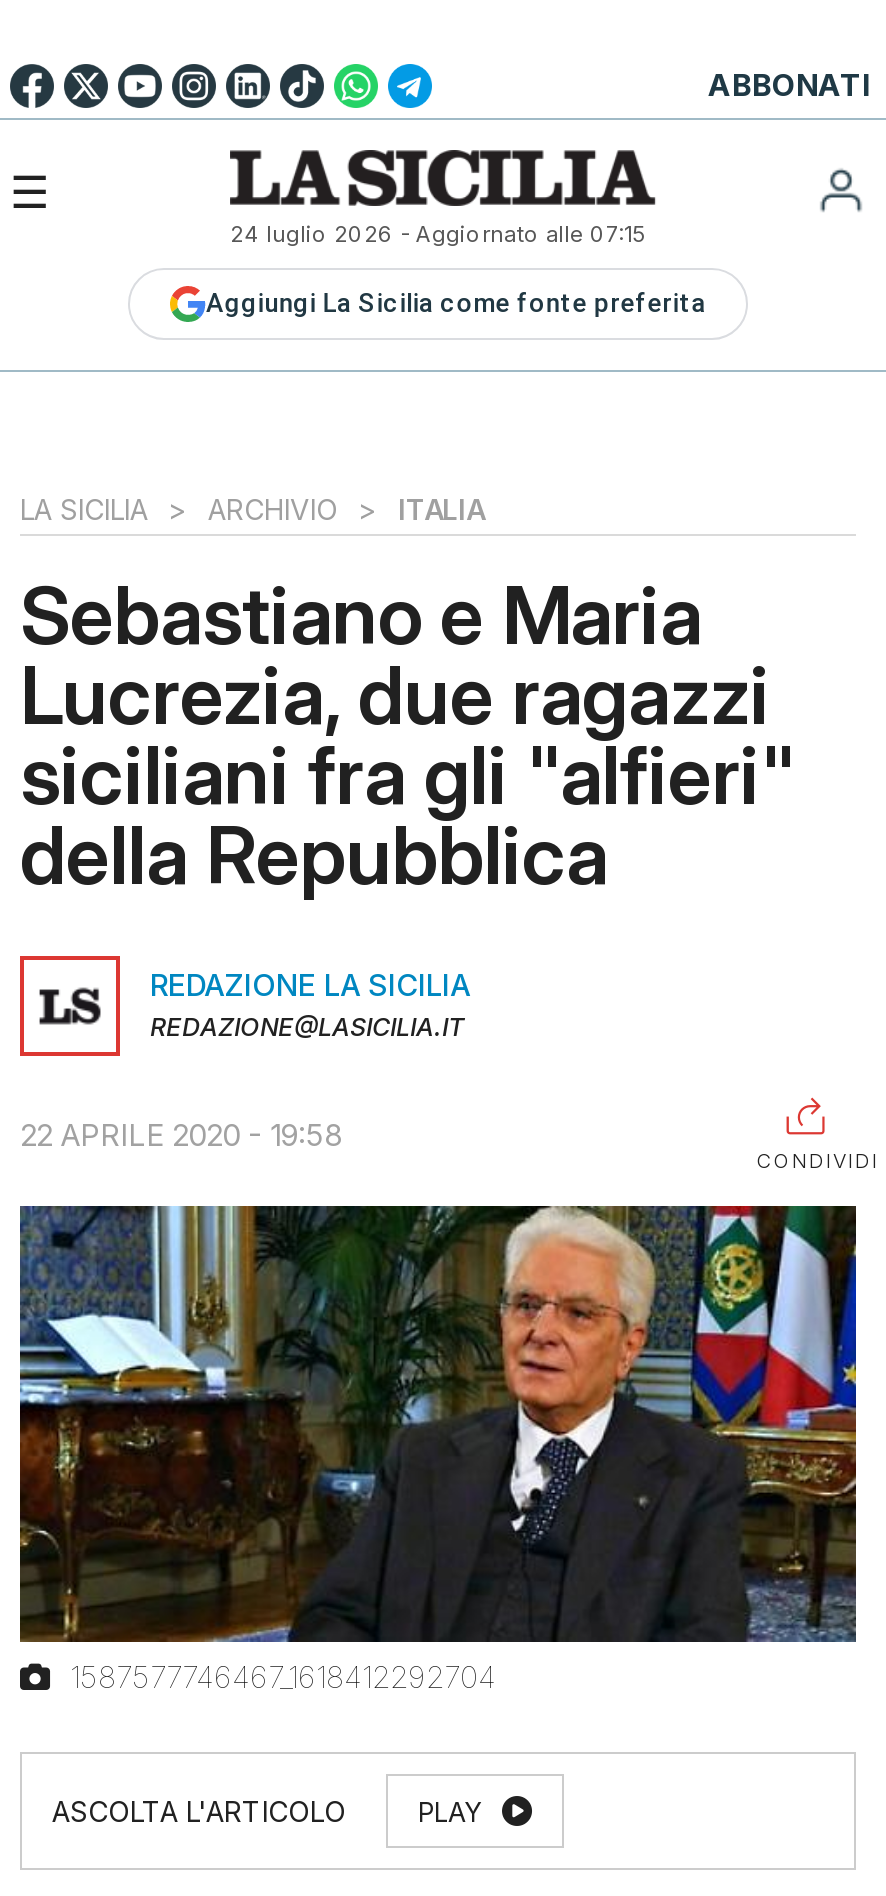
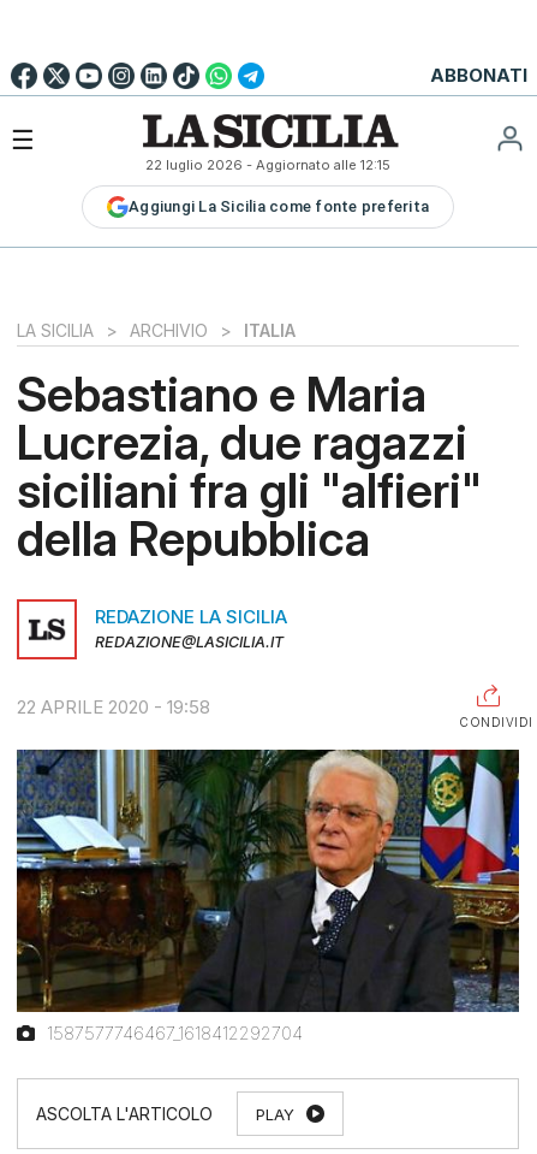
- 24 luglio 2026 - Aggiornato alle 07:15
+ 22 luglio 2026 - Aggiornato alle 12:15
